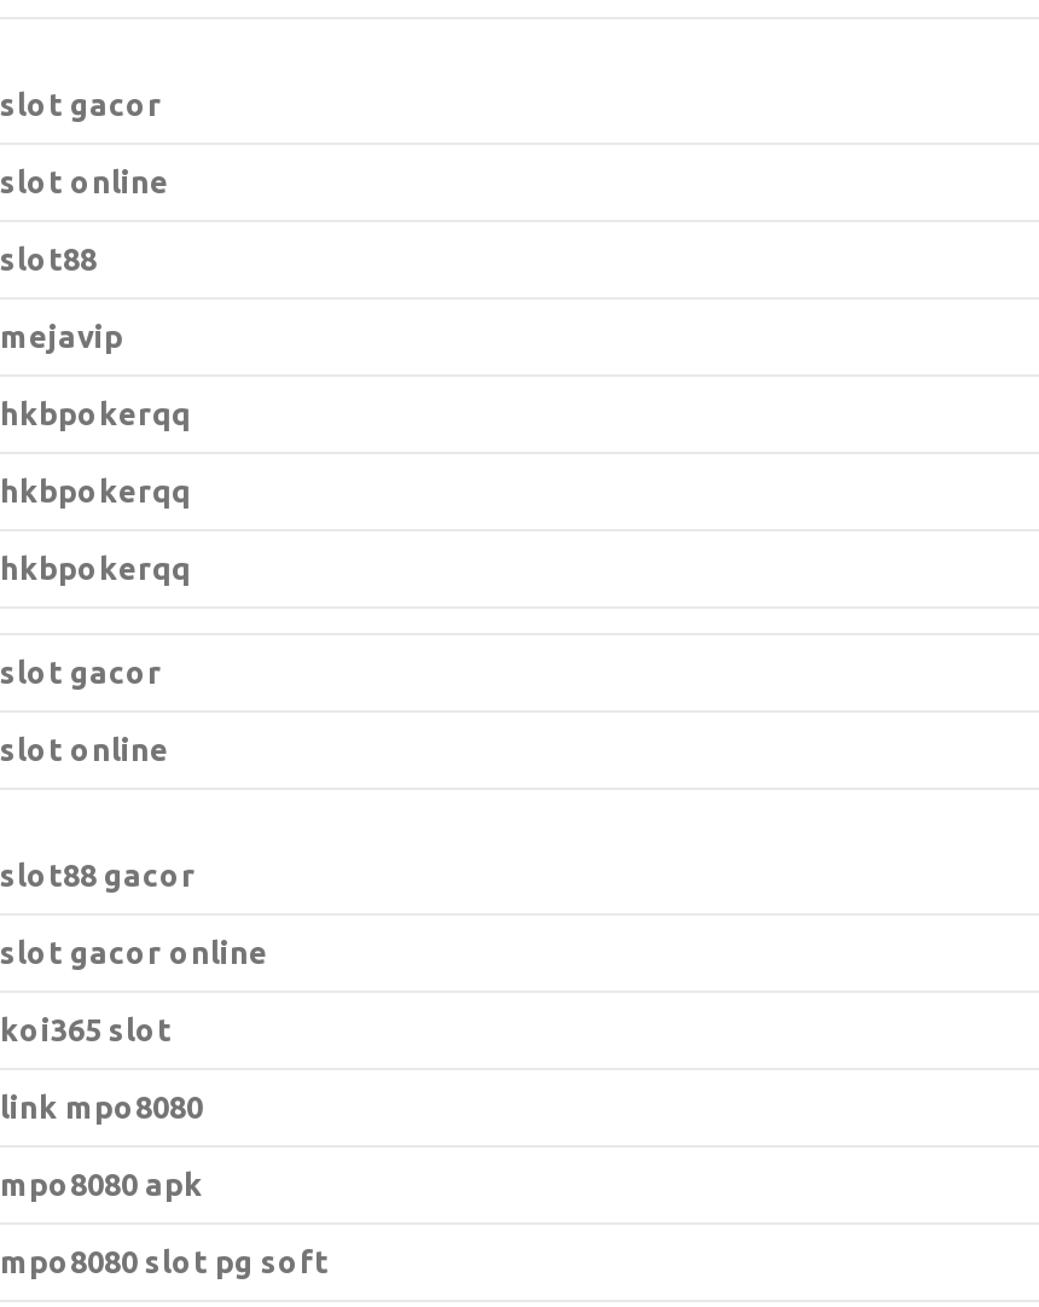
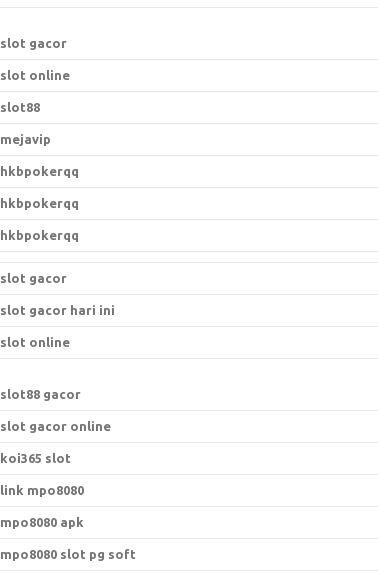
+ slot gacor hari ini
